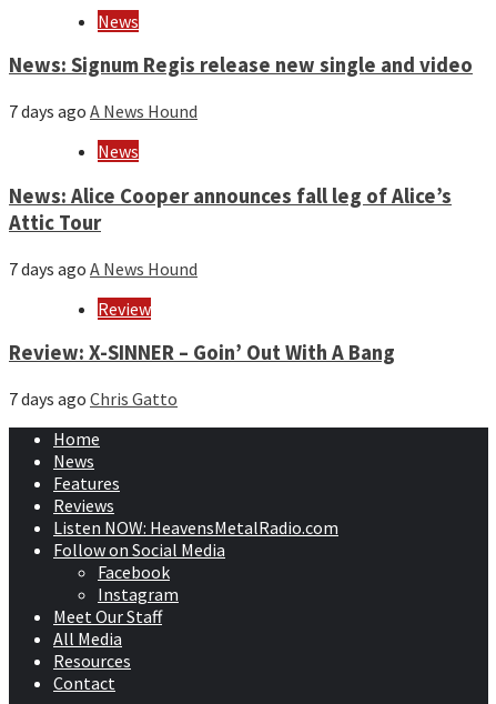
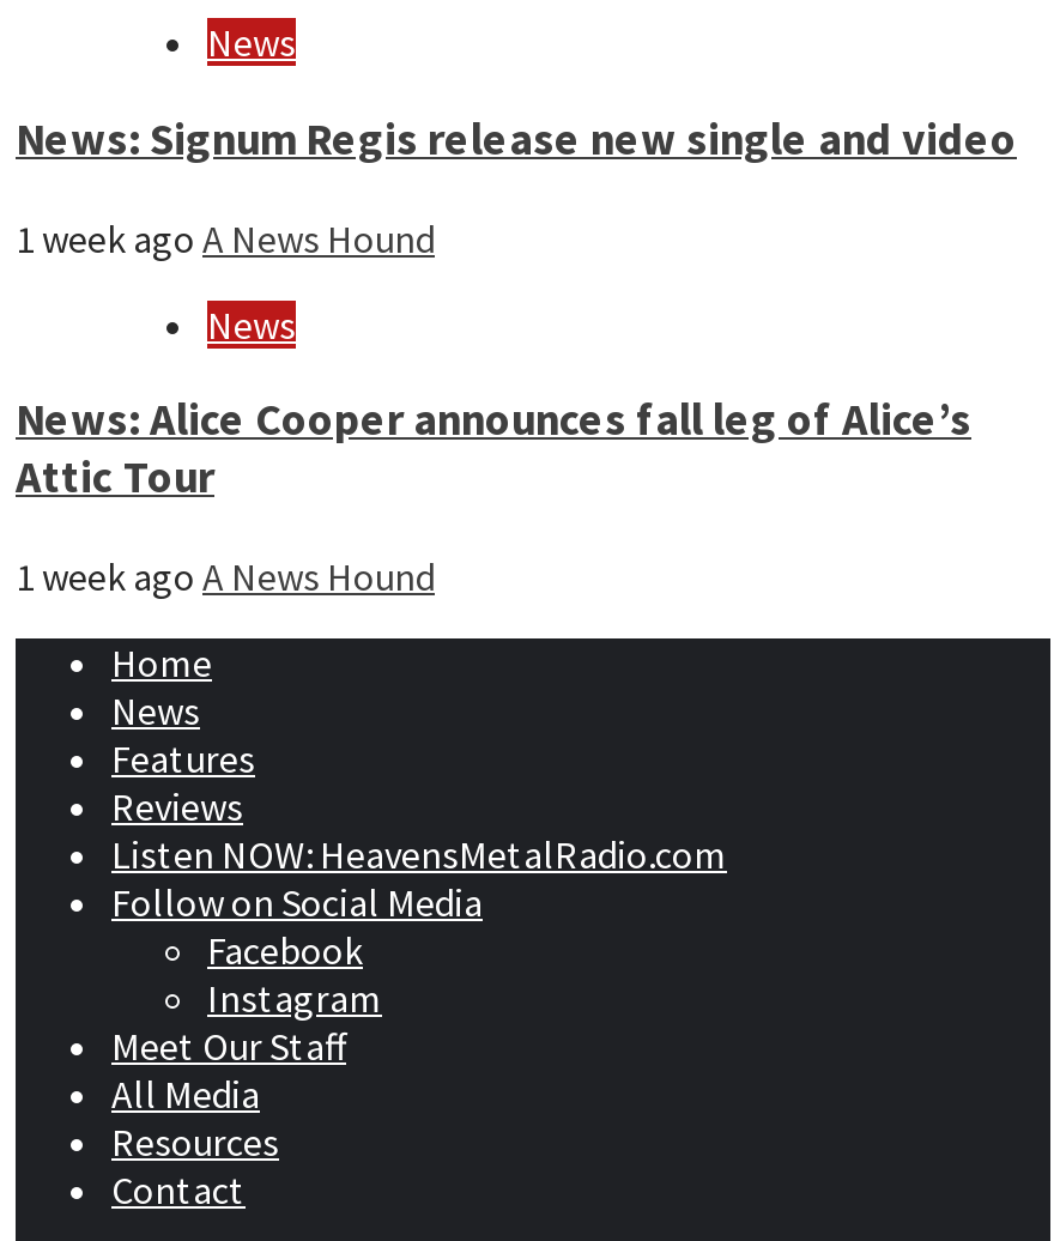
- 7 days ago A News Hound
+ 1 week ago A News Hound

- 7 days ago A News Hound
- Review
- Review: X-SINNER – Goin’ Out With A Bang
- 7 days ago Chris Gatto
+ 1 week ago A News Hound
